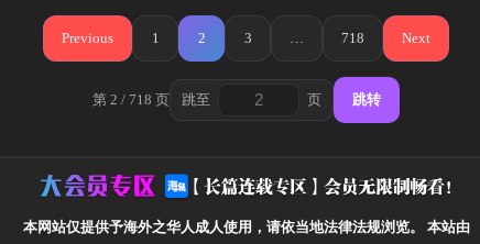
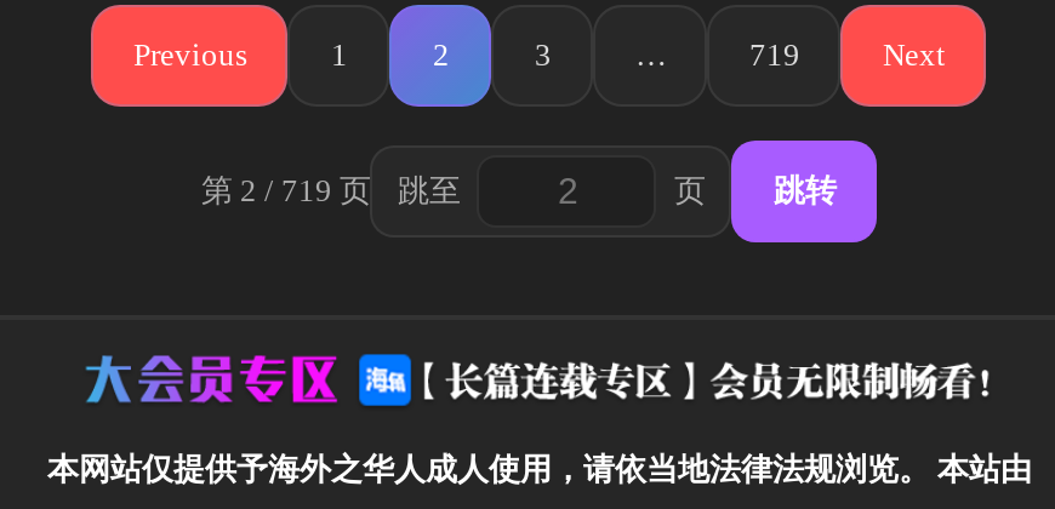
- 718
+ 719

- 第 2 / 718 页 跳至
+ 第 2 / 719 页 跳至
